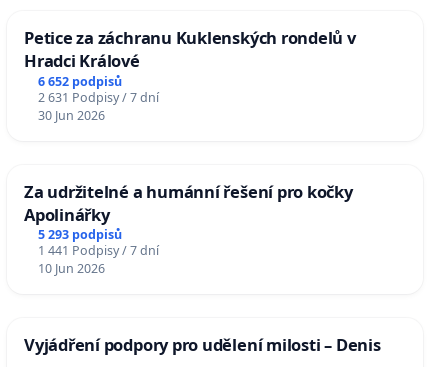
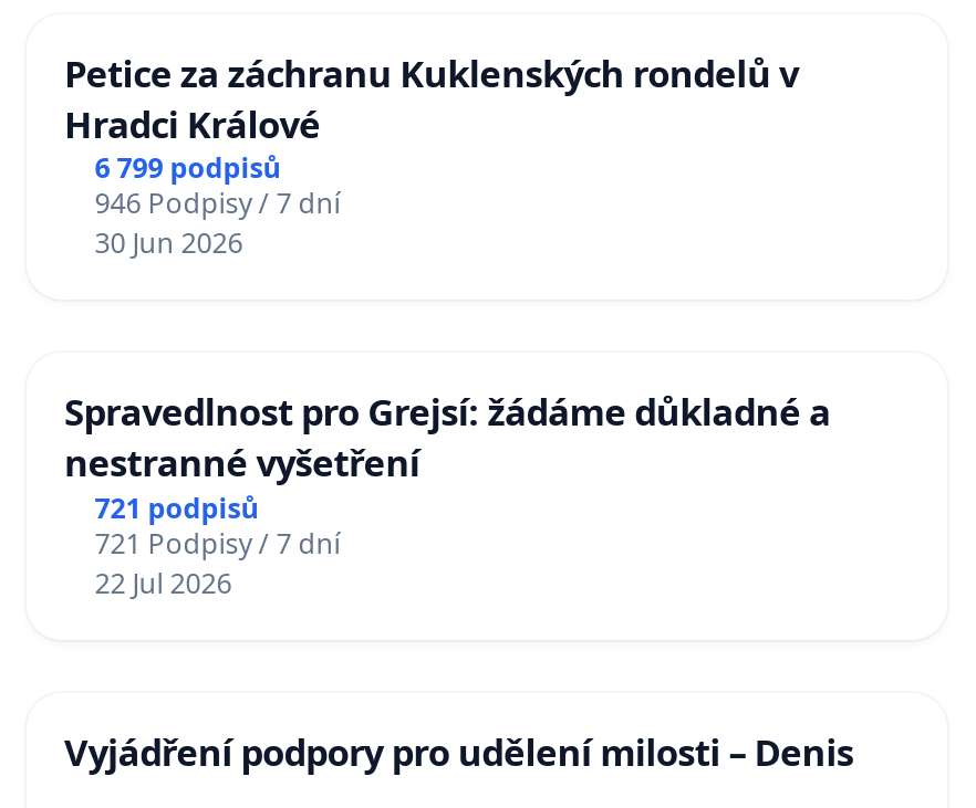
- 6 652 podpisů
+ 6 799 podpisů

- 2 631 Podpisy / 7 dní
+ 946 Podpisy / 7 dní

- Za udržitelné a humánní řešení pro kočky
- Apolinářky
- 5 293 podpisů
- 1 441 Podpisy / 7 dní
- 10 Jun 2026
+ Spravedlnost pro Grejsí: žádáme důkladné a
+ nestranné vyšetření
+ 721 podpisů
+ 721 Podpisy / 7 dní
+ 22 Jul 2026
